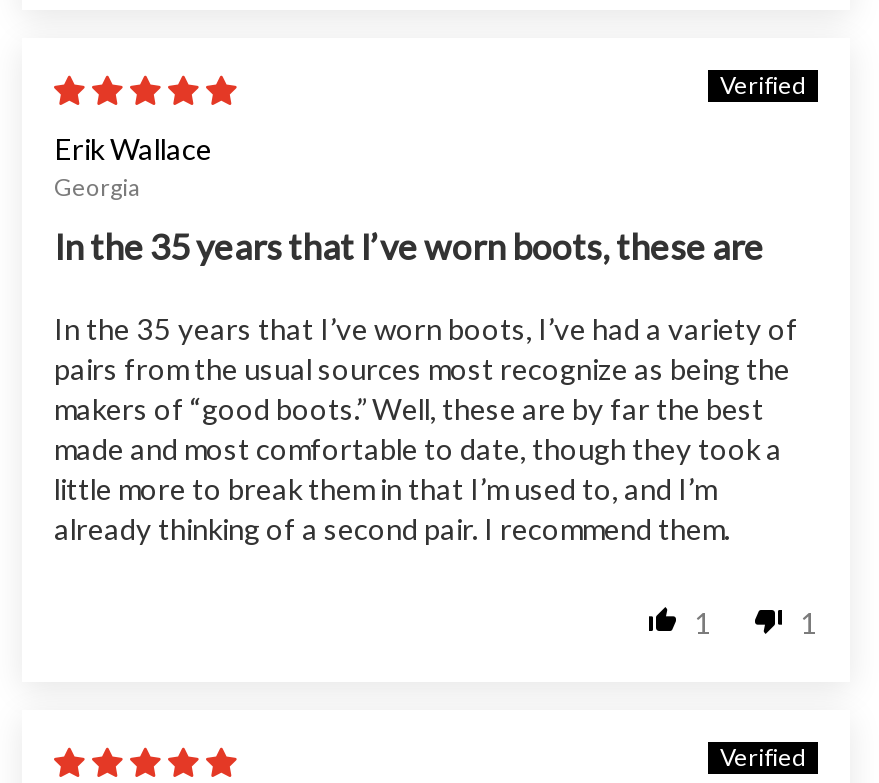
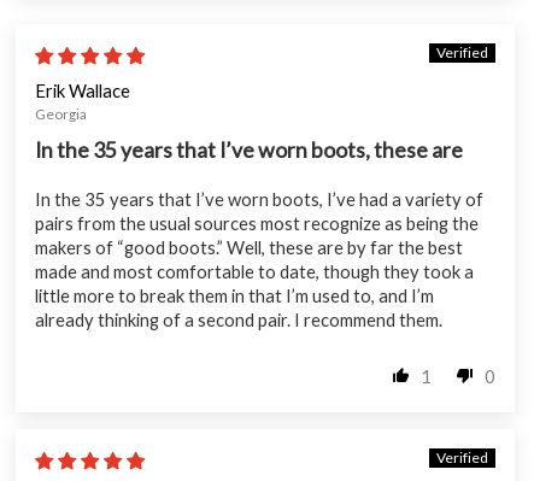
- 1
+ 0
